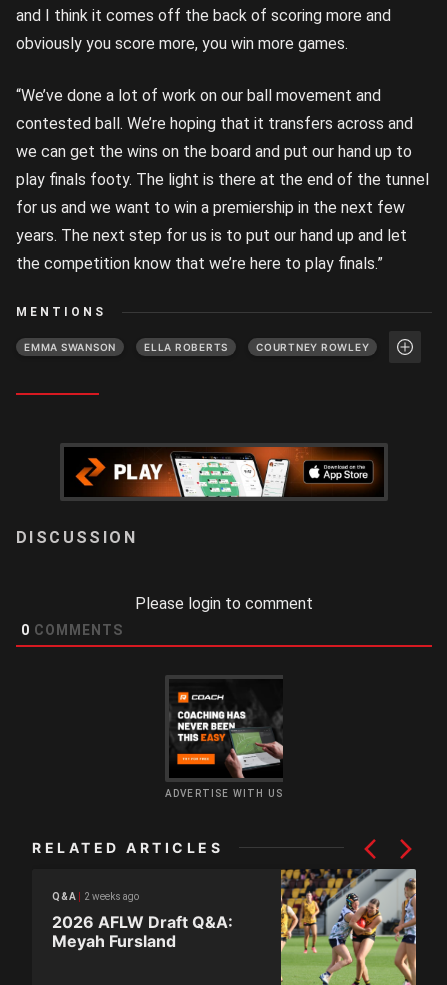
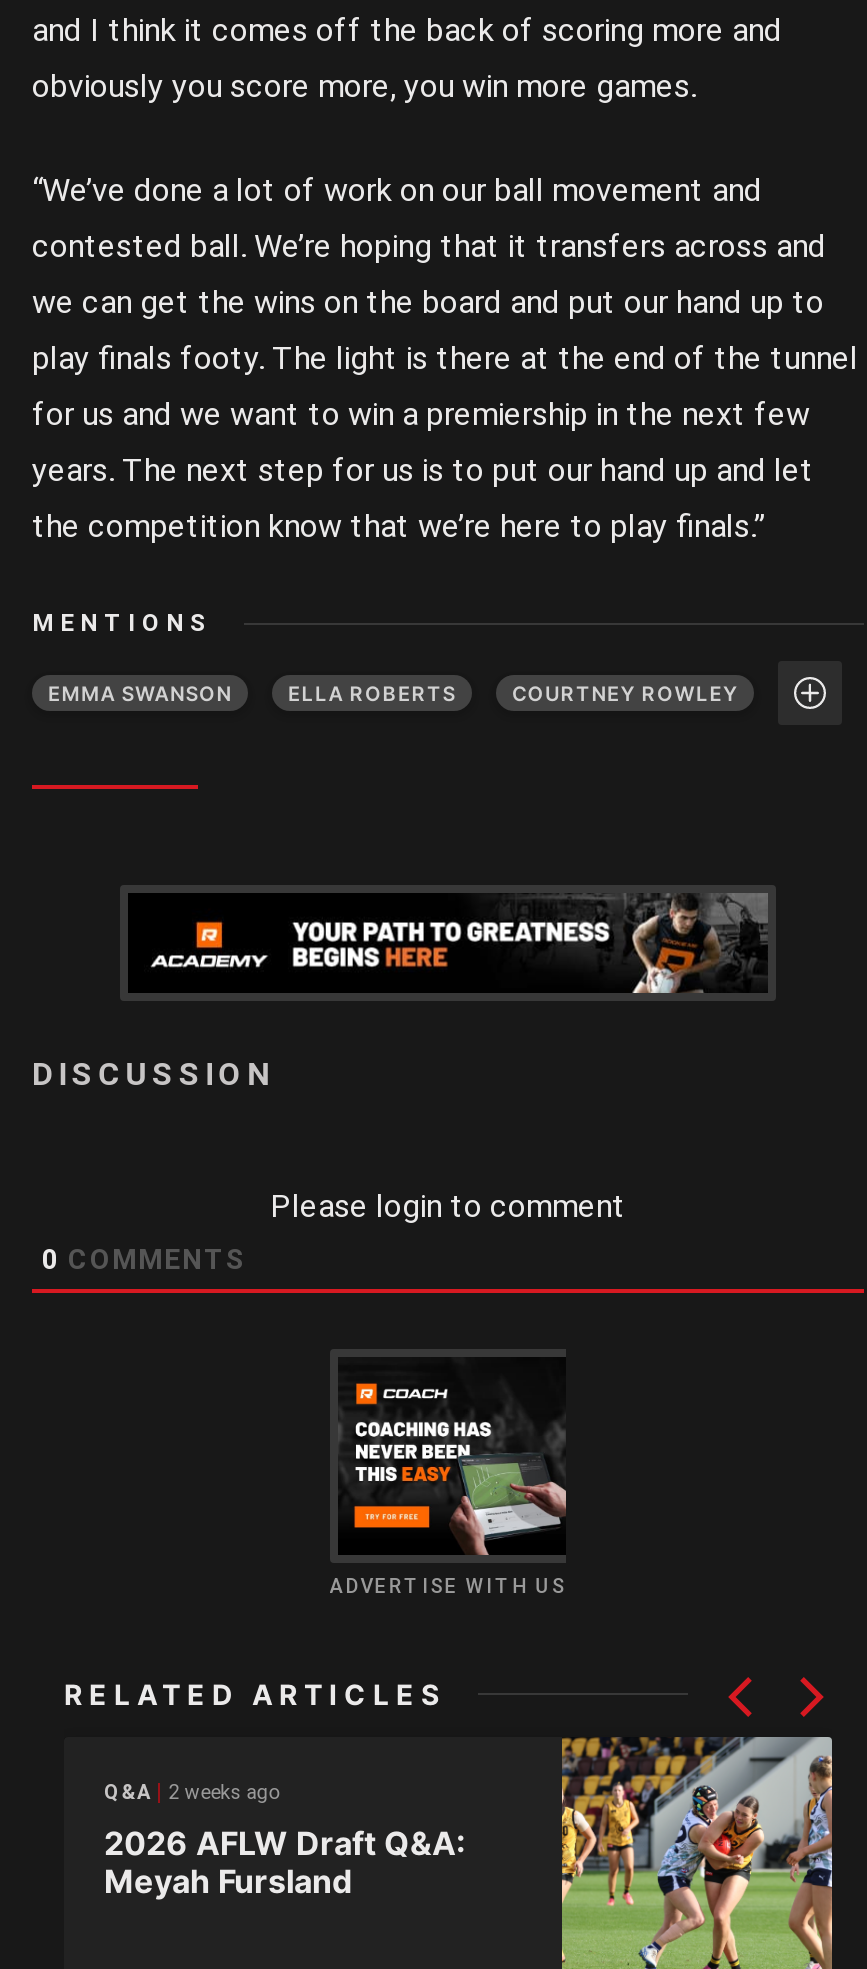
- [image]
+ [image]
